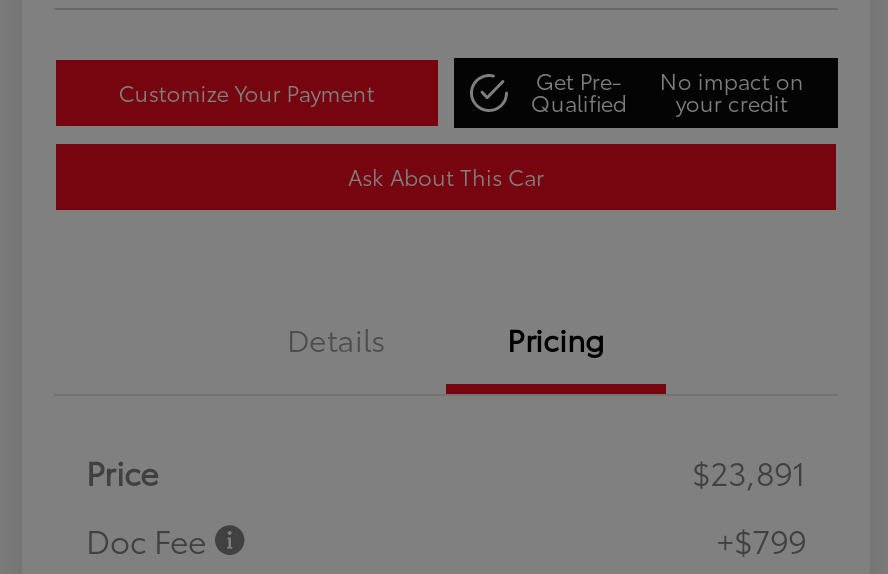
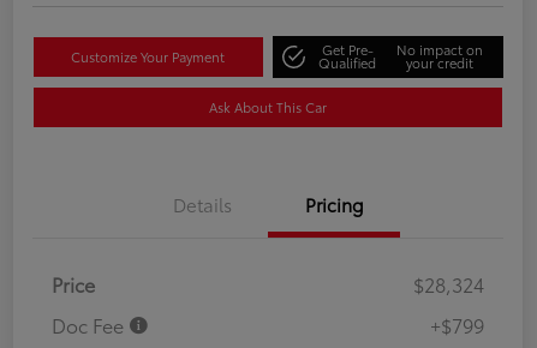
- $23,891
+ $28,324
